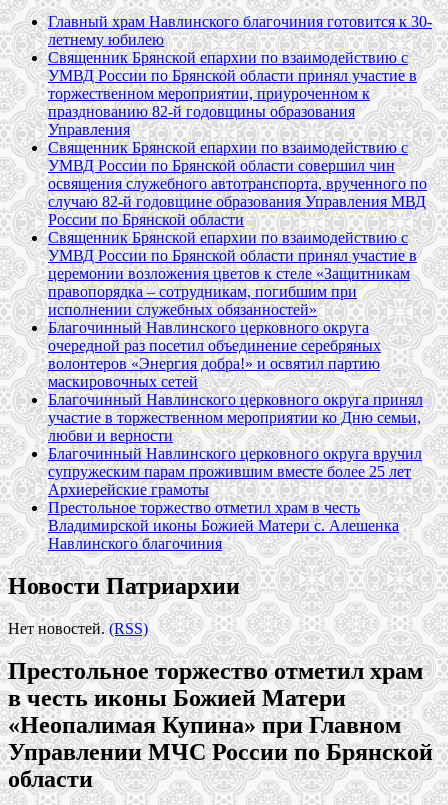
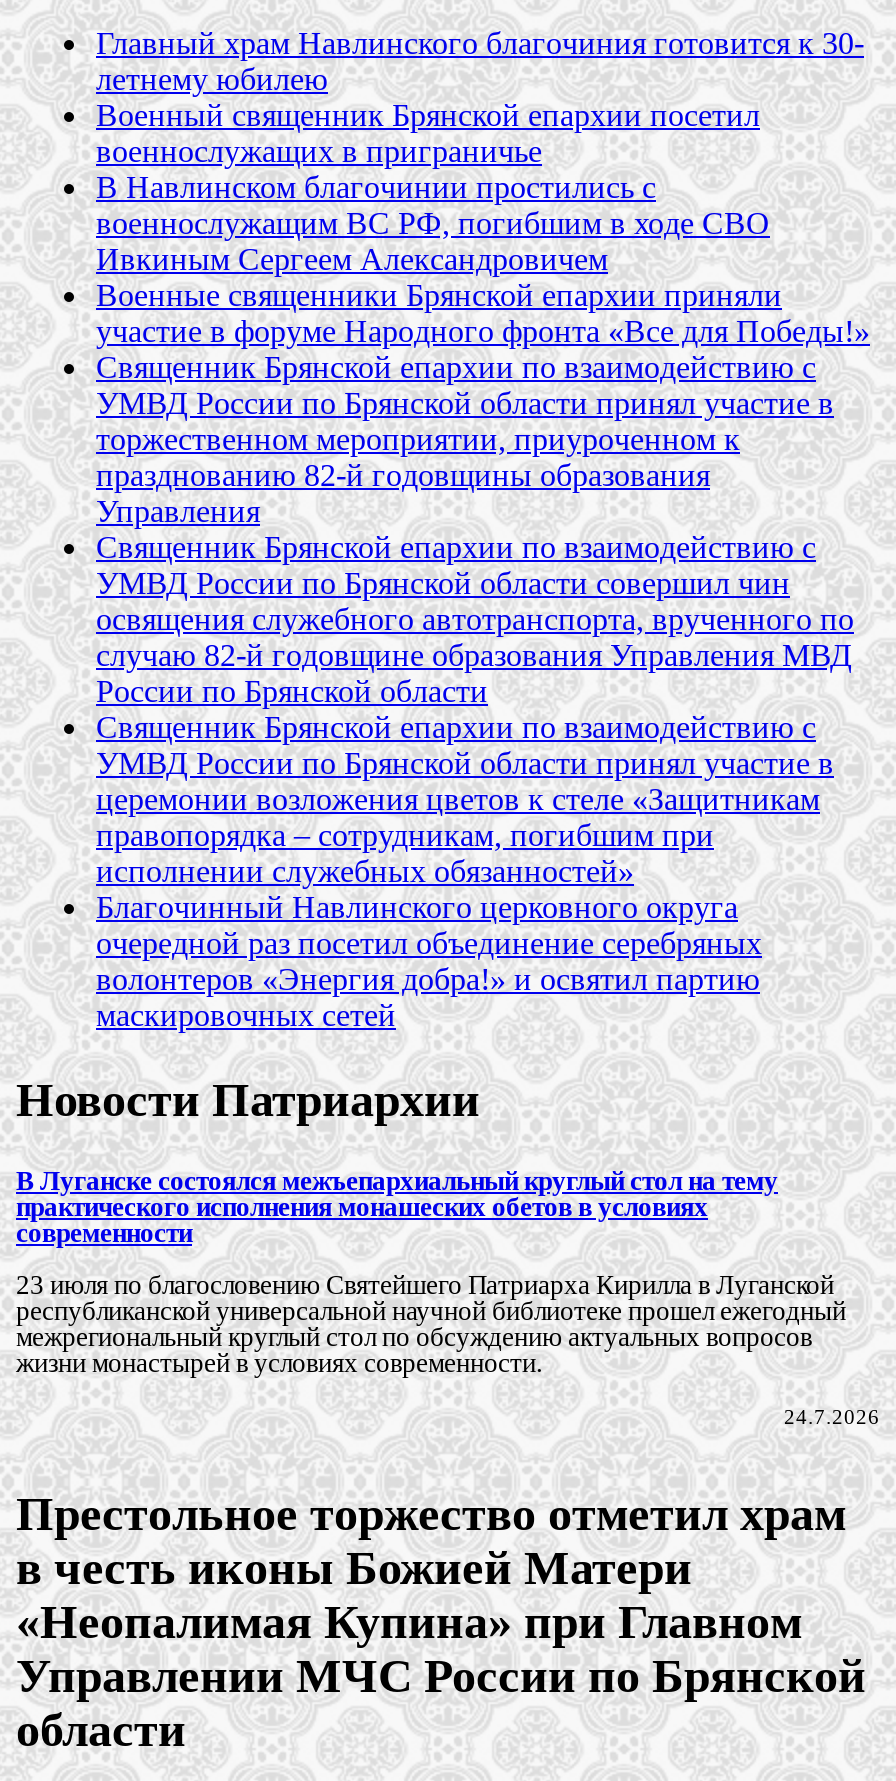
+ Военный священник Брянской епархии посетил
+ военнослужащих в приграничье
+ В Навлинском благочинии простились с
+ военнослужащим ВС РФ, погибшим в ходе СВО
+ Ивкиным Сергеем Александровичем
+ Военные священники Брянской епархии приняли
+ участие в форуме Народного фронта «Все для Победы!»

moved down: Священник Брянской епархии по взаимодействию с | УМВД России по Брянской области принял участие в | торжественном мероприятии, приуроченном к | ... | очередной раз посетил объединение серебряных | волонтеров «Энергия добра!» и освятил партию

- Благочинный Навлинского церковного округа принял
- участие в торжественном мероприятии ко Дню семьи,
- любви и верности
- Благочинный Навлинского церковного округа вручил
- супружеским парам прожившим вместе более 25 лет
- Архиерейские грамоты
- Престольное торжество отметил храм в честь
- Владимирской иконы Божией Матери с. Алешенка
- Навлинского благочиния

moved up: Новости Патриархии

- Нет новостей. (RSS)
+ В Луганске состоялся межъепархиальный круглый стол на тему
+ практического исполнения монашеских обетов в условиях
+ современности
+ 23 июля по благословению Святейшего Патриарха Кирилла в Луганской
+ республиканской универсальной научной библиотеке прошел ежегодный
+ межрегиональный круглый стол по обсуждению актуальных вопросов
+ жизни монастырей в условиях современности.
+ 24.7.2026
